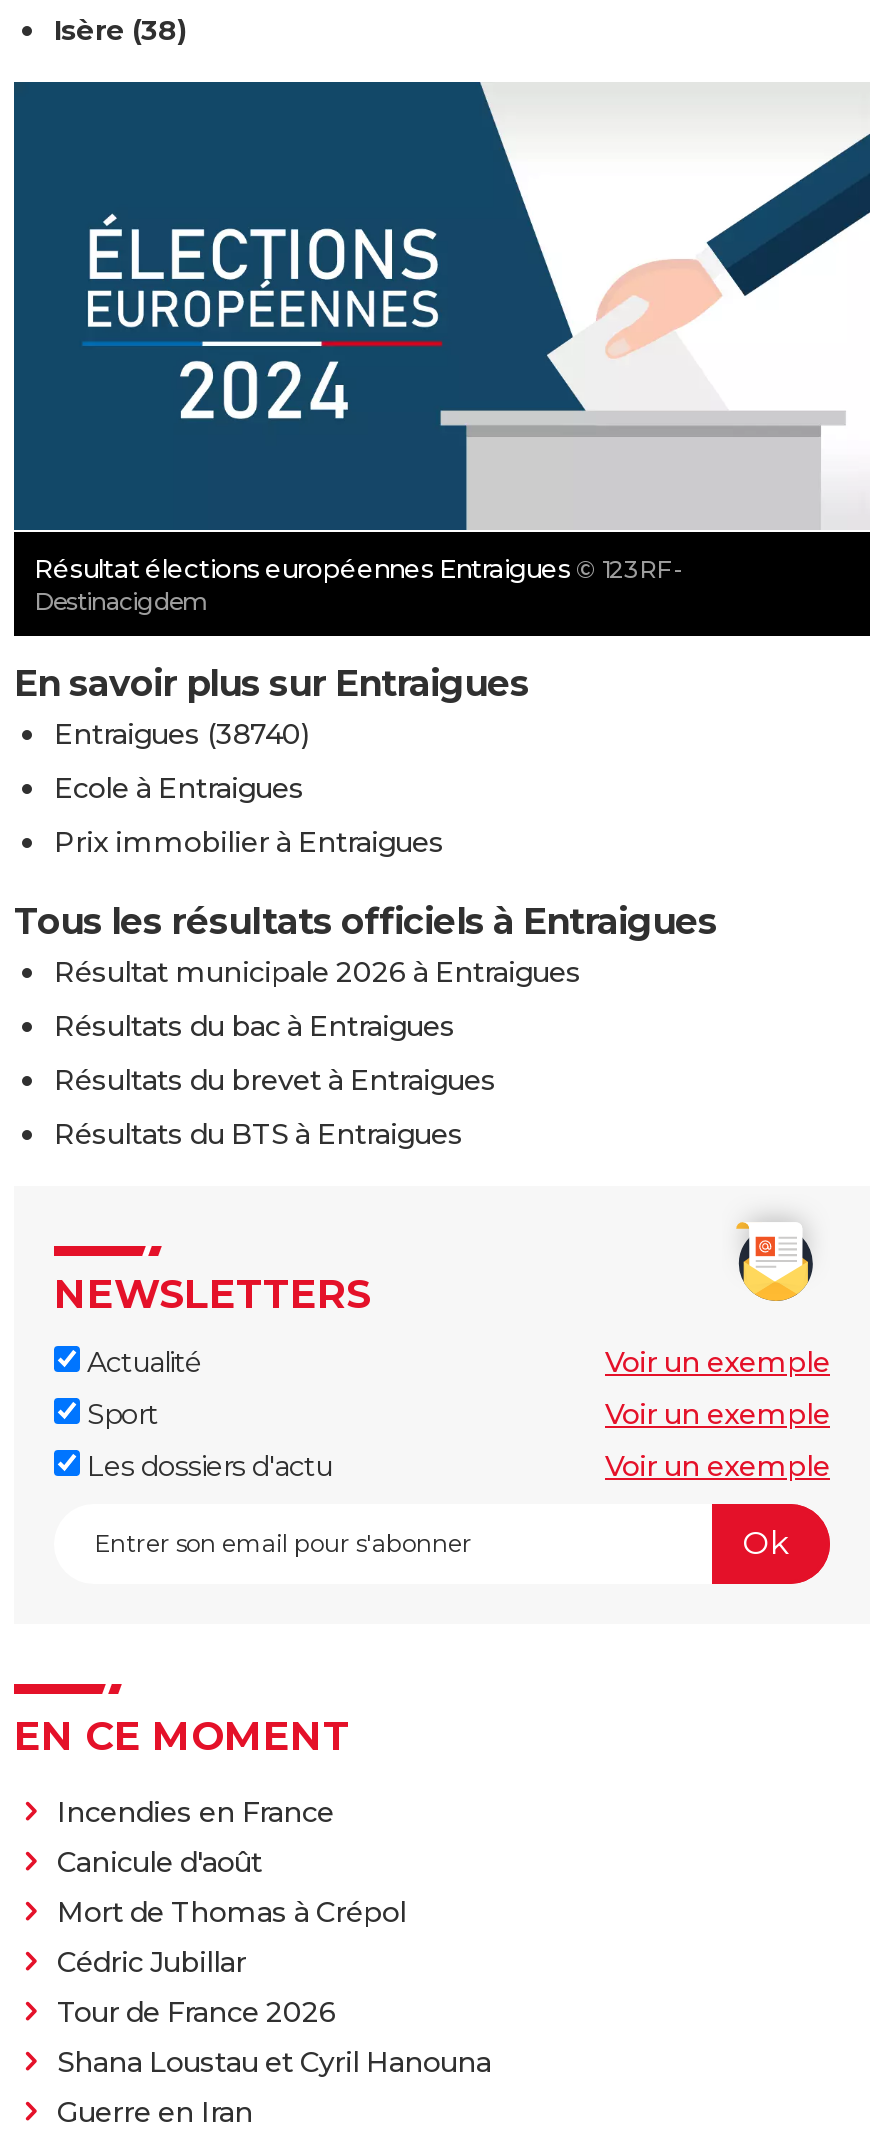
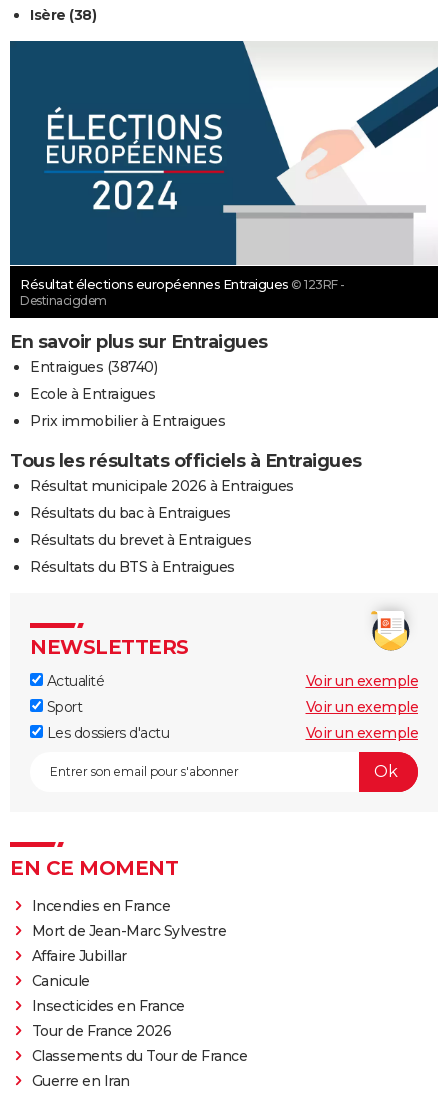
- Canicule d'août
- Mort de Thomas à Crépol
- Cédric Jubillar
+ Mort de Jean-Marc Sylvestre
+ Affaire Jubillar
+ Canicule
+ Insecticides en France

- Shana Loustau et Cyril Hanouna
+ Classements du Tour de France
